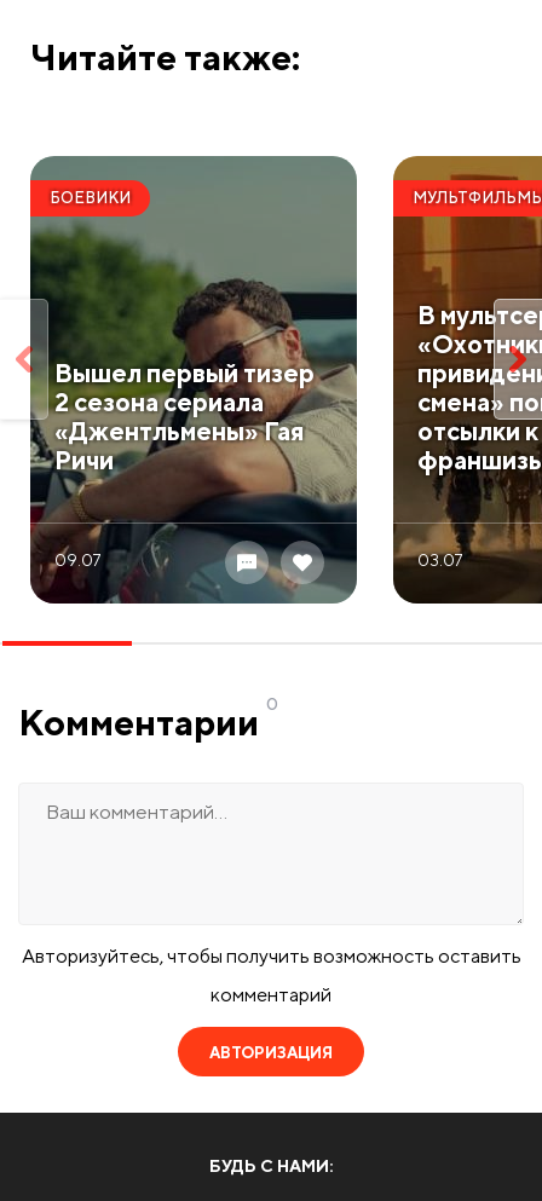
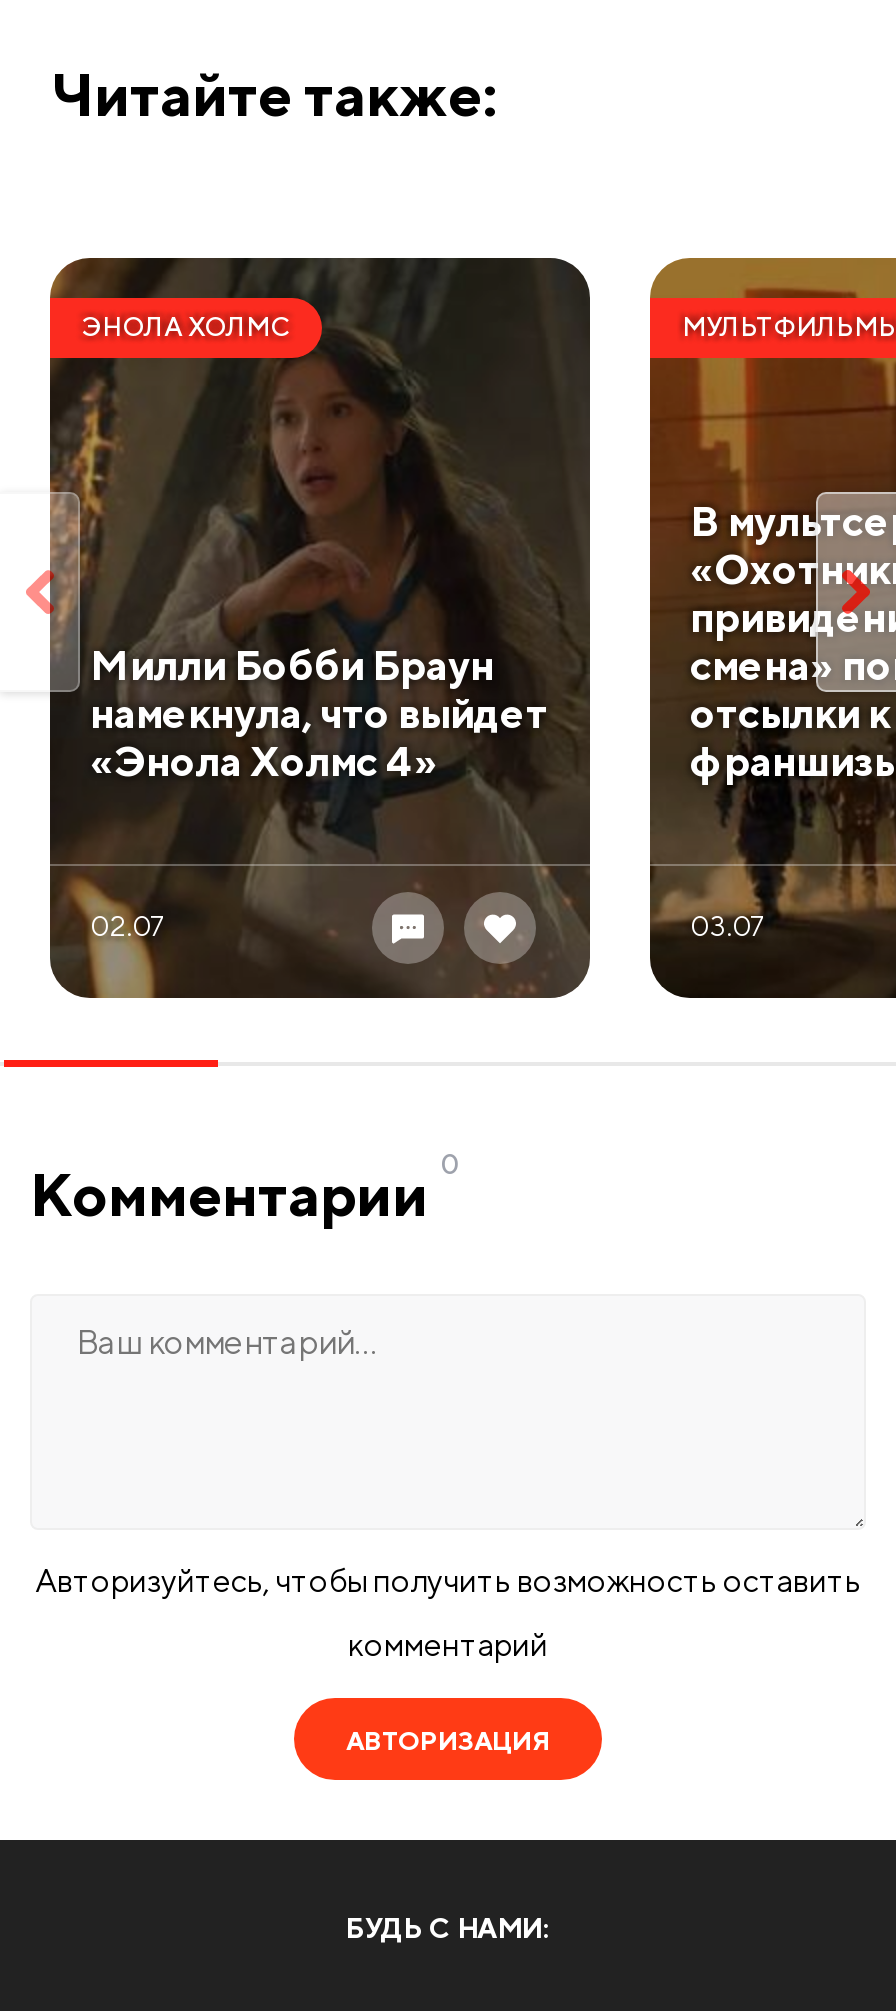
- [image]
- БОЕВИКИ
+ [image]
+ ЭНОЛА ХОЛМС

- Вышел первый тизер
- 2 сезона сериала
- «Джентльмены» Гая
- Ричи
+ Милли Бобби Браун
+ намекнула, что выйдет
+ «Энола Холмс 4»

- 09.07
+ 02.07
